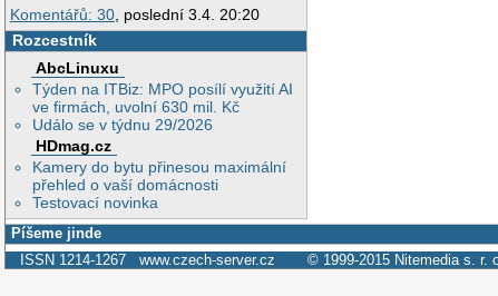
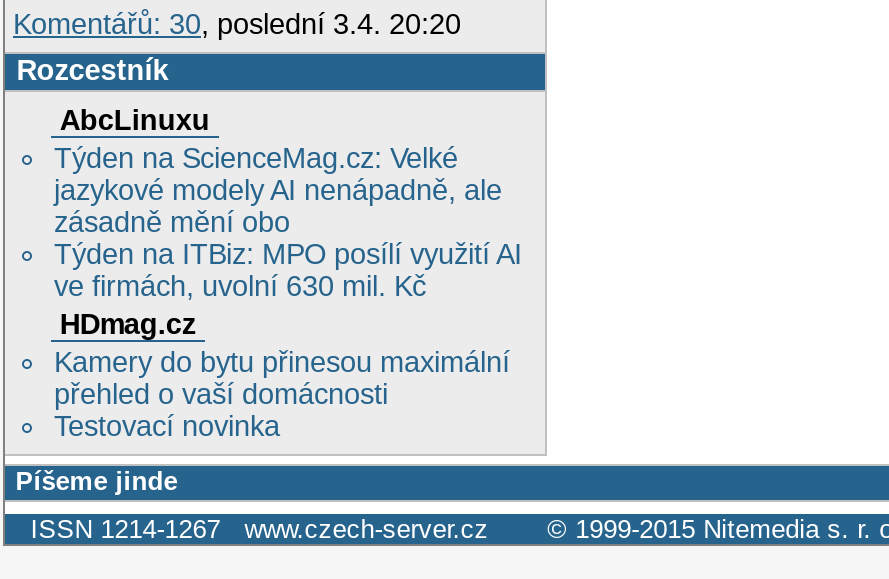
+ Týden na ScienceMag.cz: Velké
+ jazykové modely AI nenápadně, ale
+ zásadně mění obo

moved down: Týden na ITBiz: MPO posílí využití AI | ve firmách, uvolní 630 mil. Kč

- Událo se v týdnu 29/2026
